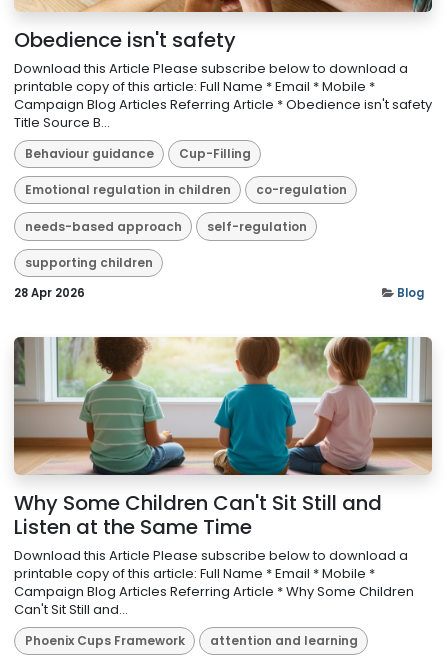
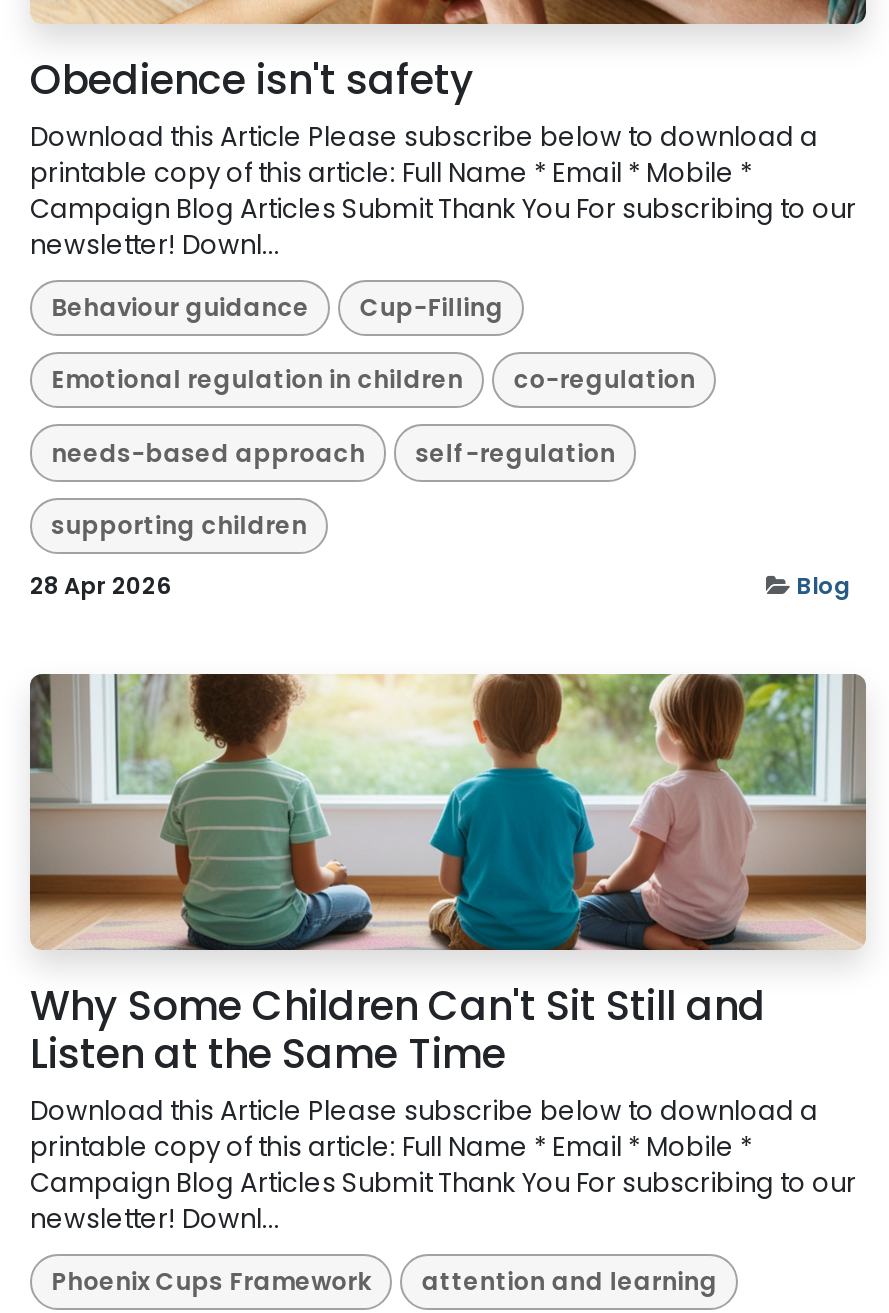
- Campaign Blog Articles Referring Article * Obedience isn't safety
- Title Source B...
+ Campaign Blog Articles Submit Thank You For subscribing to our
+ newsletter! Downl...

- Campaign Blog Articles Referring Article * Why Some Children
- Can't Sit Still and...
+ Campaign Blog Articles Submit Thank You For subscribing to our
+ newsletter! Downl...
